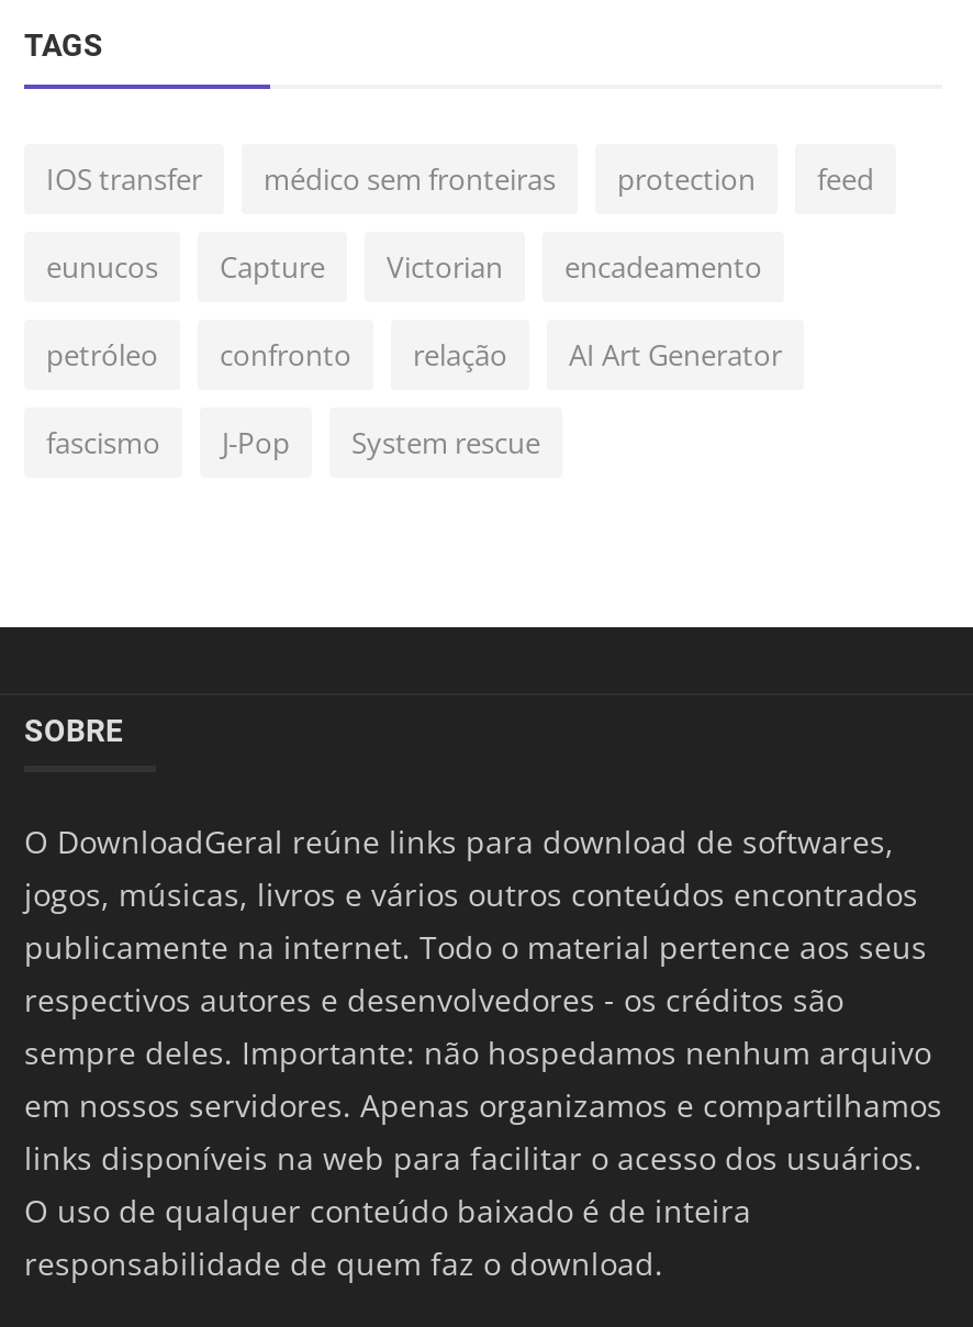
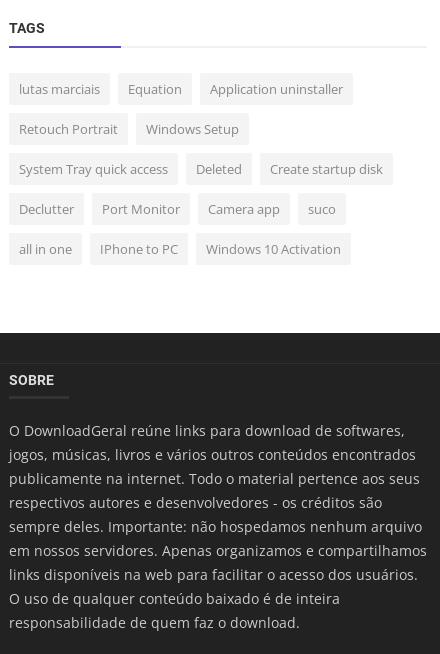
- IOS transfer
- médico sem fronteiras
- protection
- feed
- eunucos
- Capture
- Victorian
- encadeamento
- petróleo
- confronto
- relação
- AI Art Generator
- fascismo
- J-Pop
- System rescue
+ lutas marciais
+ Equation
+ Application uninstaller
+ Retouch Portrait
+ Windows Setup
+ System Tray quick access
+ Deleted
+ Create startup disk
+ Declutter
+ Port Monitor
+ Camera app
+ suco
+ all in one
+ IPhone to PC
+ Windows 10 Activation
